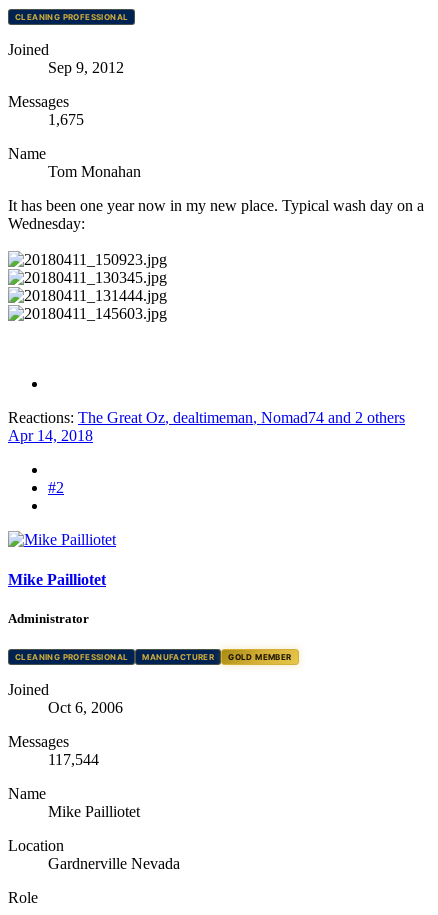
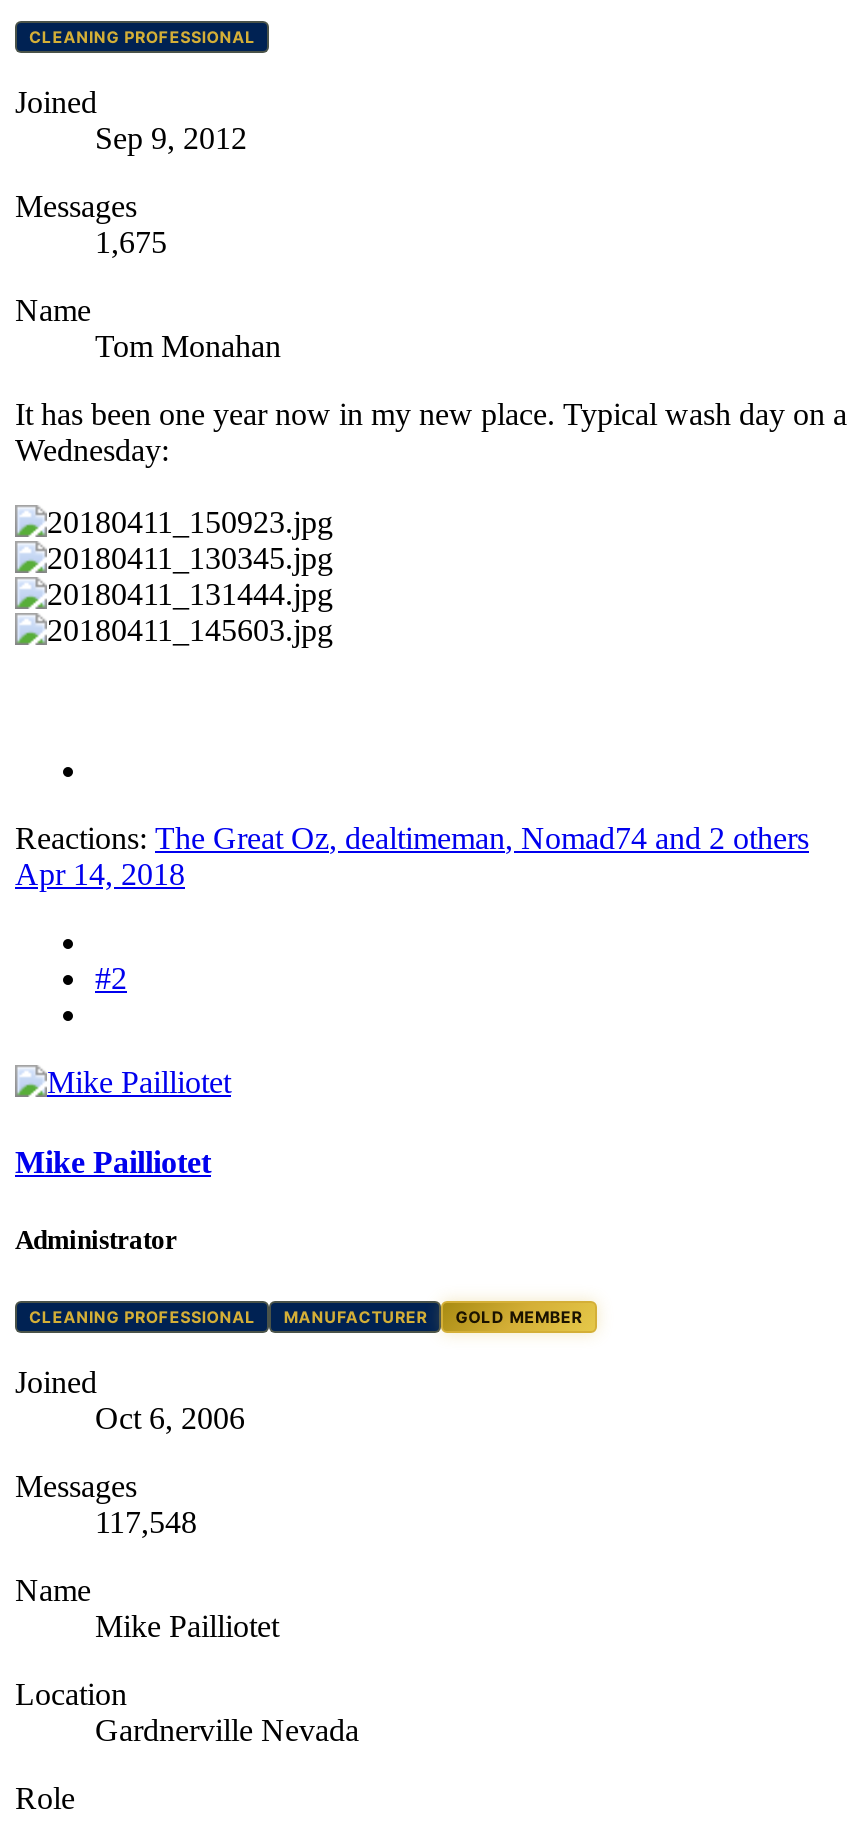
- 117,544
+ 117,548
